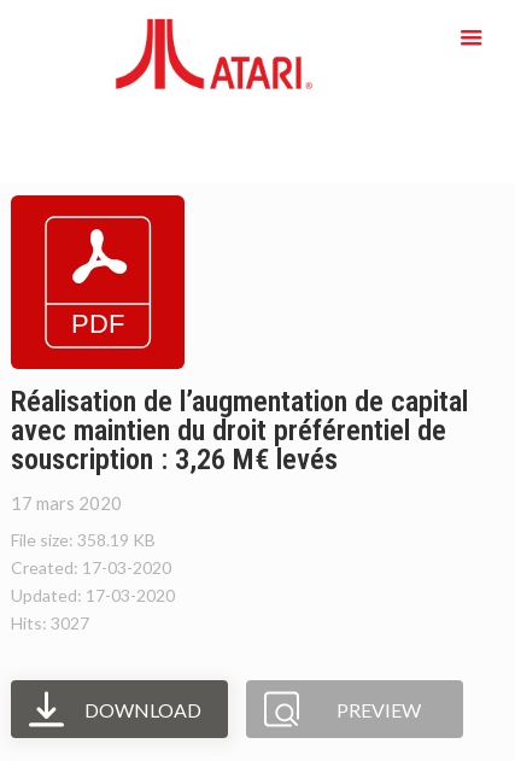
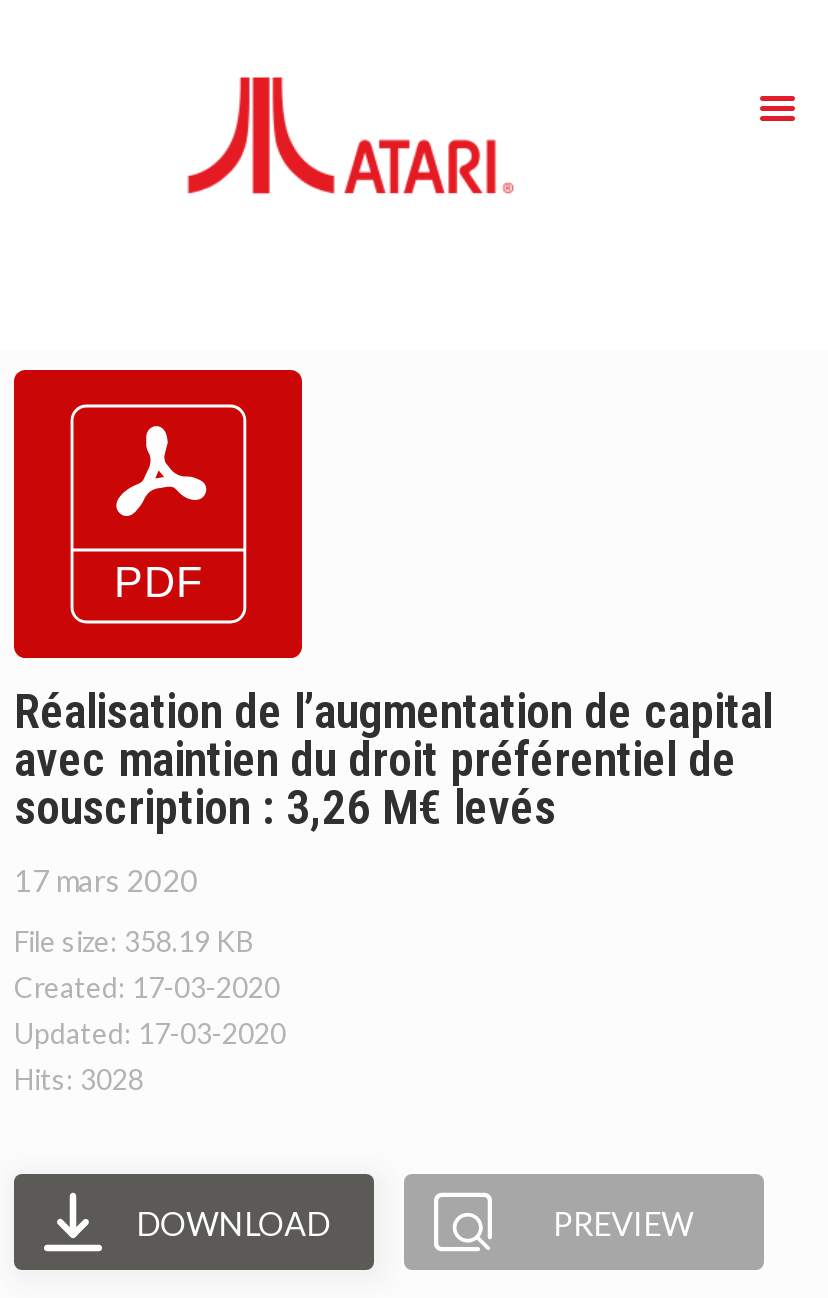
- Hits: 3027
+ Hits: 3028
